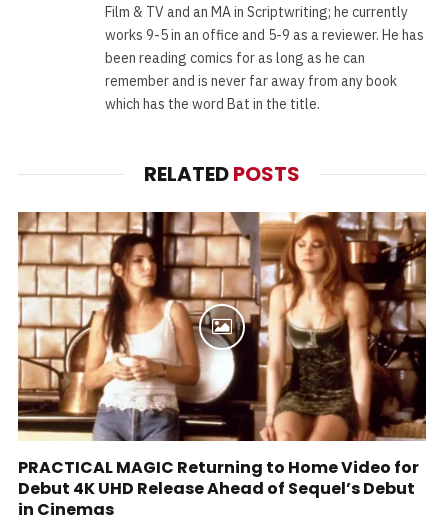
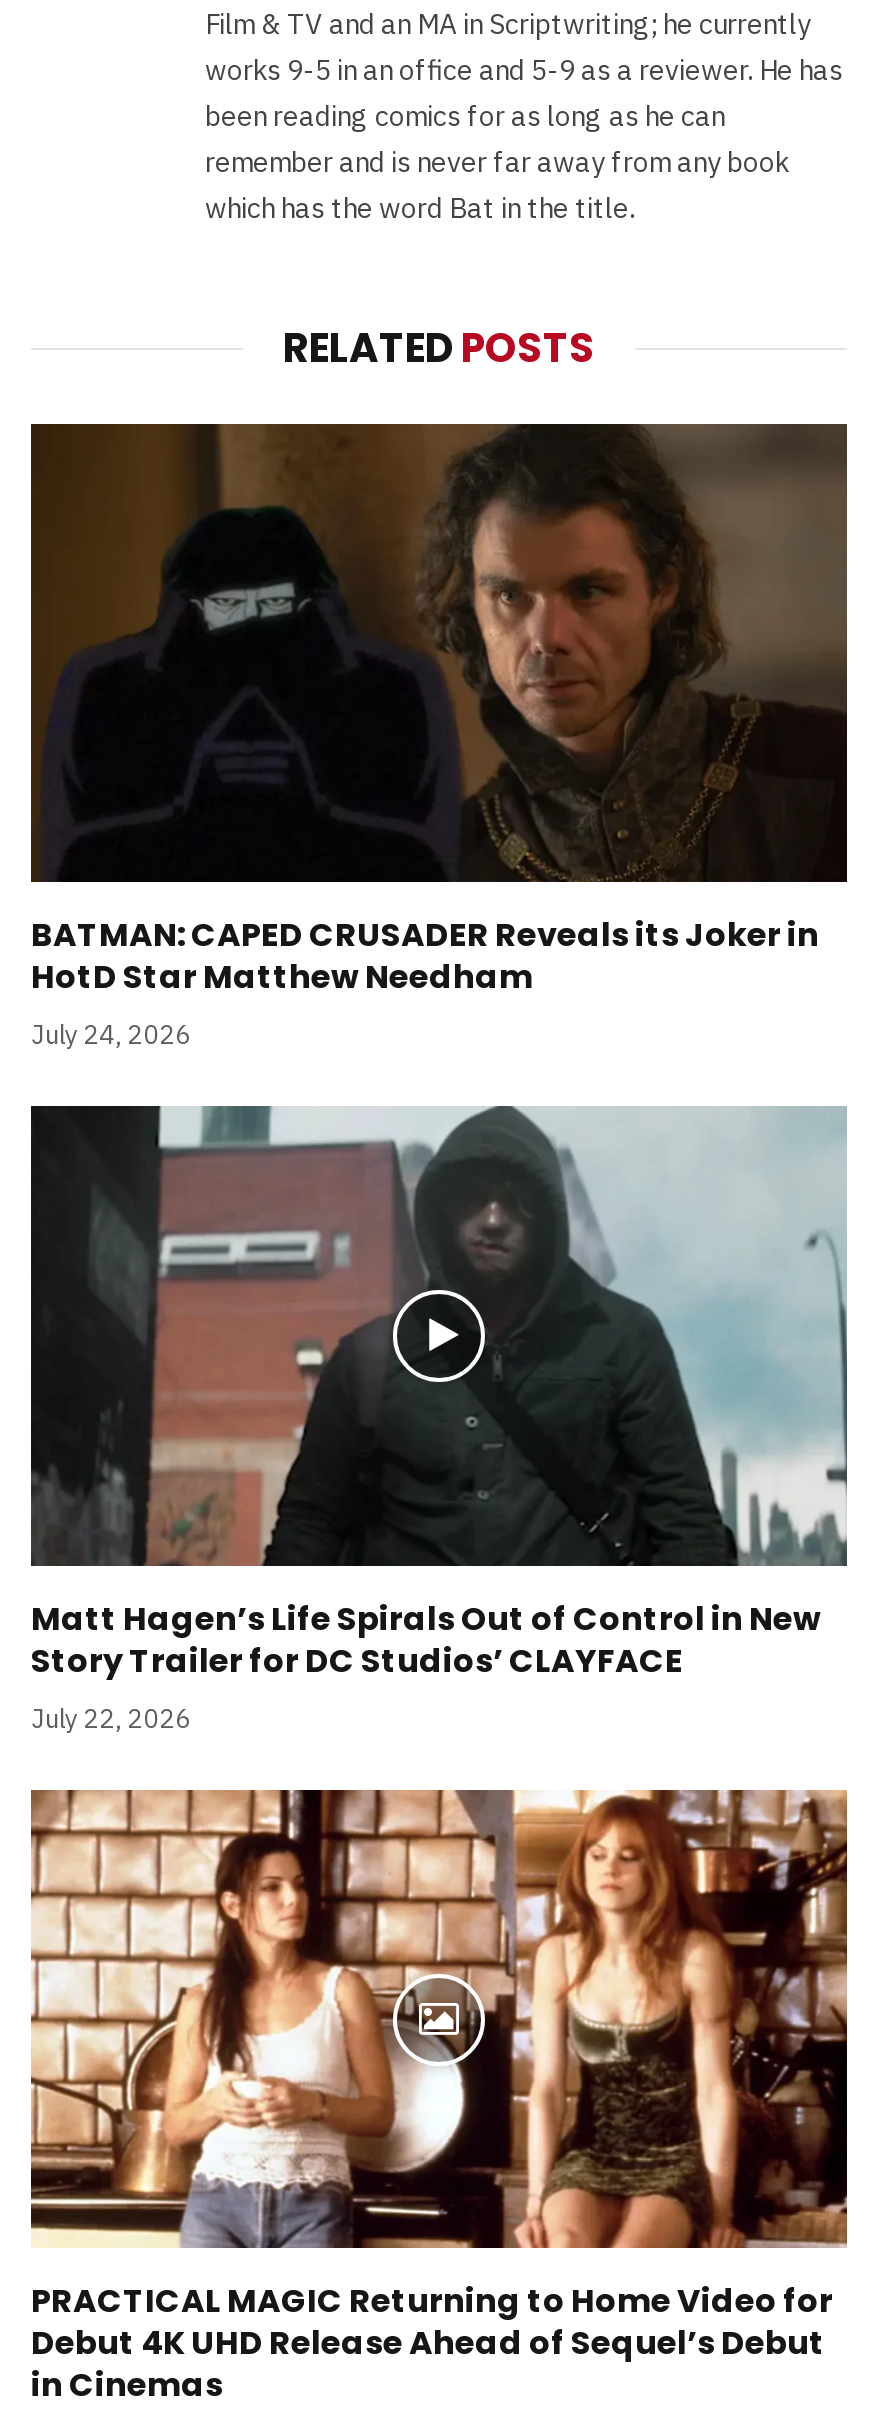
+ [image]
+ BATMAN: CAPED CRUSADER Reveals its Joker in
+ HotD Star Matthew Needham
+ July 24, 2026

+ [image]
+ Matt Hagen’s Life Spirals Out of Control in New
+ Story Trailer for DC Studios’ CLAYFACE
+ July 22, 2026
